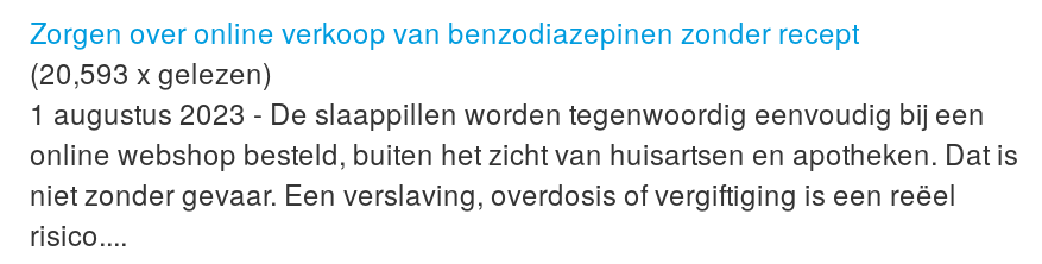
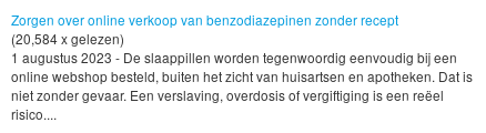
- (20,593 x gelezen)
+ (20,584 x gelezen)
